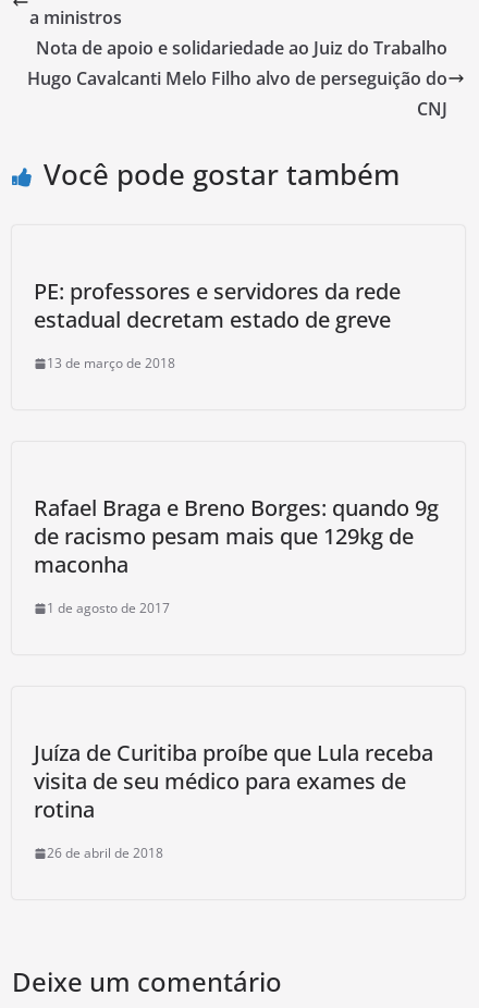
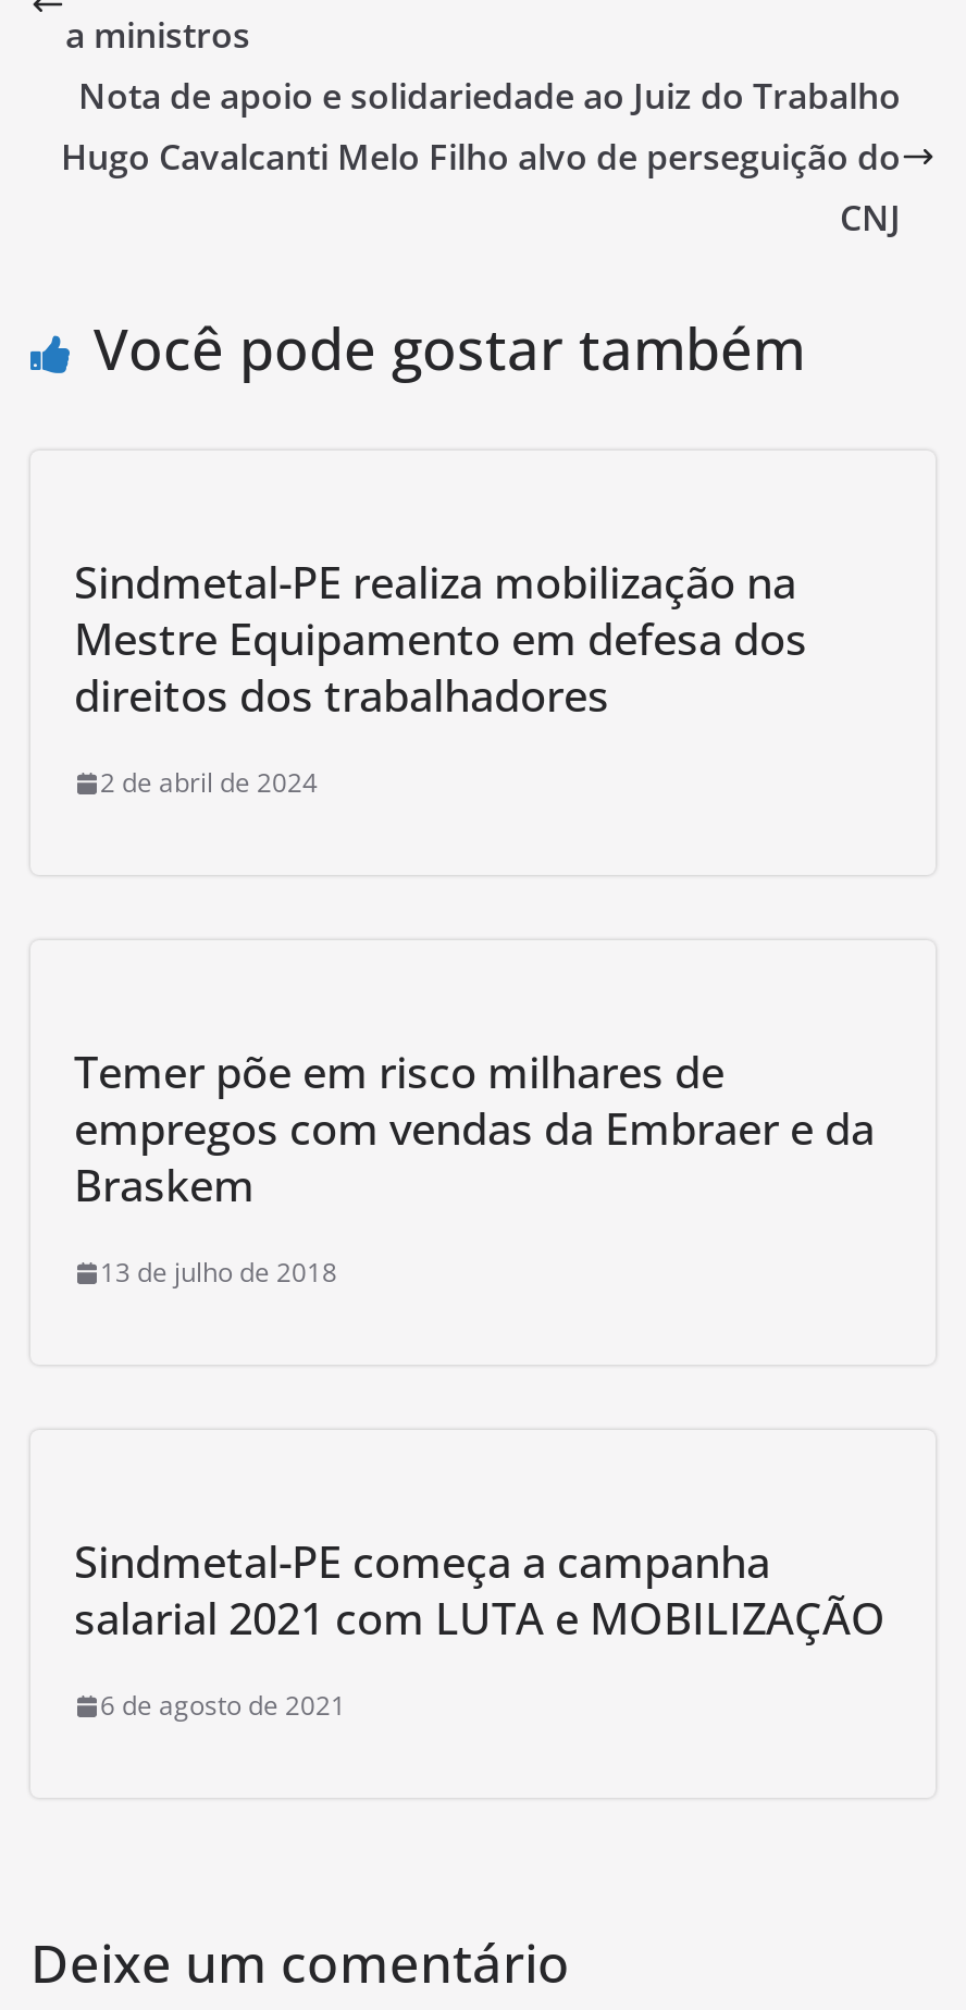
- PE: professores e servidores da rede
- estadual decretam estado de greve
+ Sindmetal-PE realiza mobilização na
+ Mestre Equipamento em defesa dos
+ direitos dos trabalhadores

- 13 de março de 2018
+ 2 de abril de 2024

- Rafael Braga e Breno Borges: quando 9g
- de racismo pesam mais que 129kg de
- maconha
+ Temer põe em risco milhares de
+ empregos com vendas da Embraer e da
+ Braskem

- 1 de agosto de 2017
+ 13 de julho de 2018

- Juíza de Curitiba proíbe que Lula receba
- visita de seu médico para exames de
- rotina
+ Sindmetal-PE começa a campanha
+ salarial 2021 com LUTA e MOBILIZAÇÃO

- 26 de abril de 2018
+ 6 de agosto de 2021
